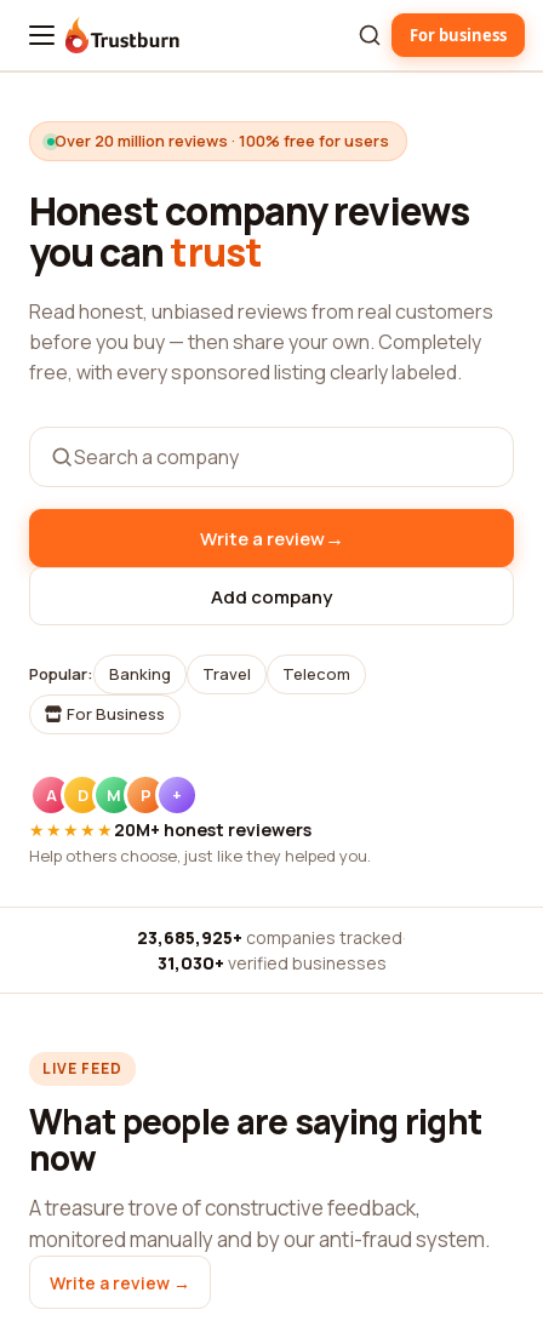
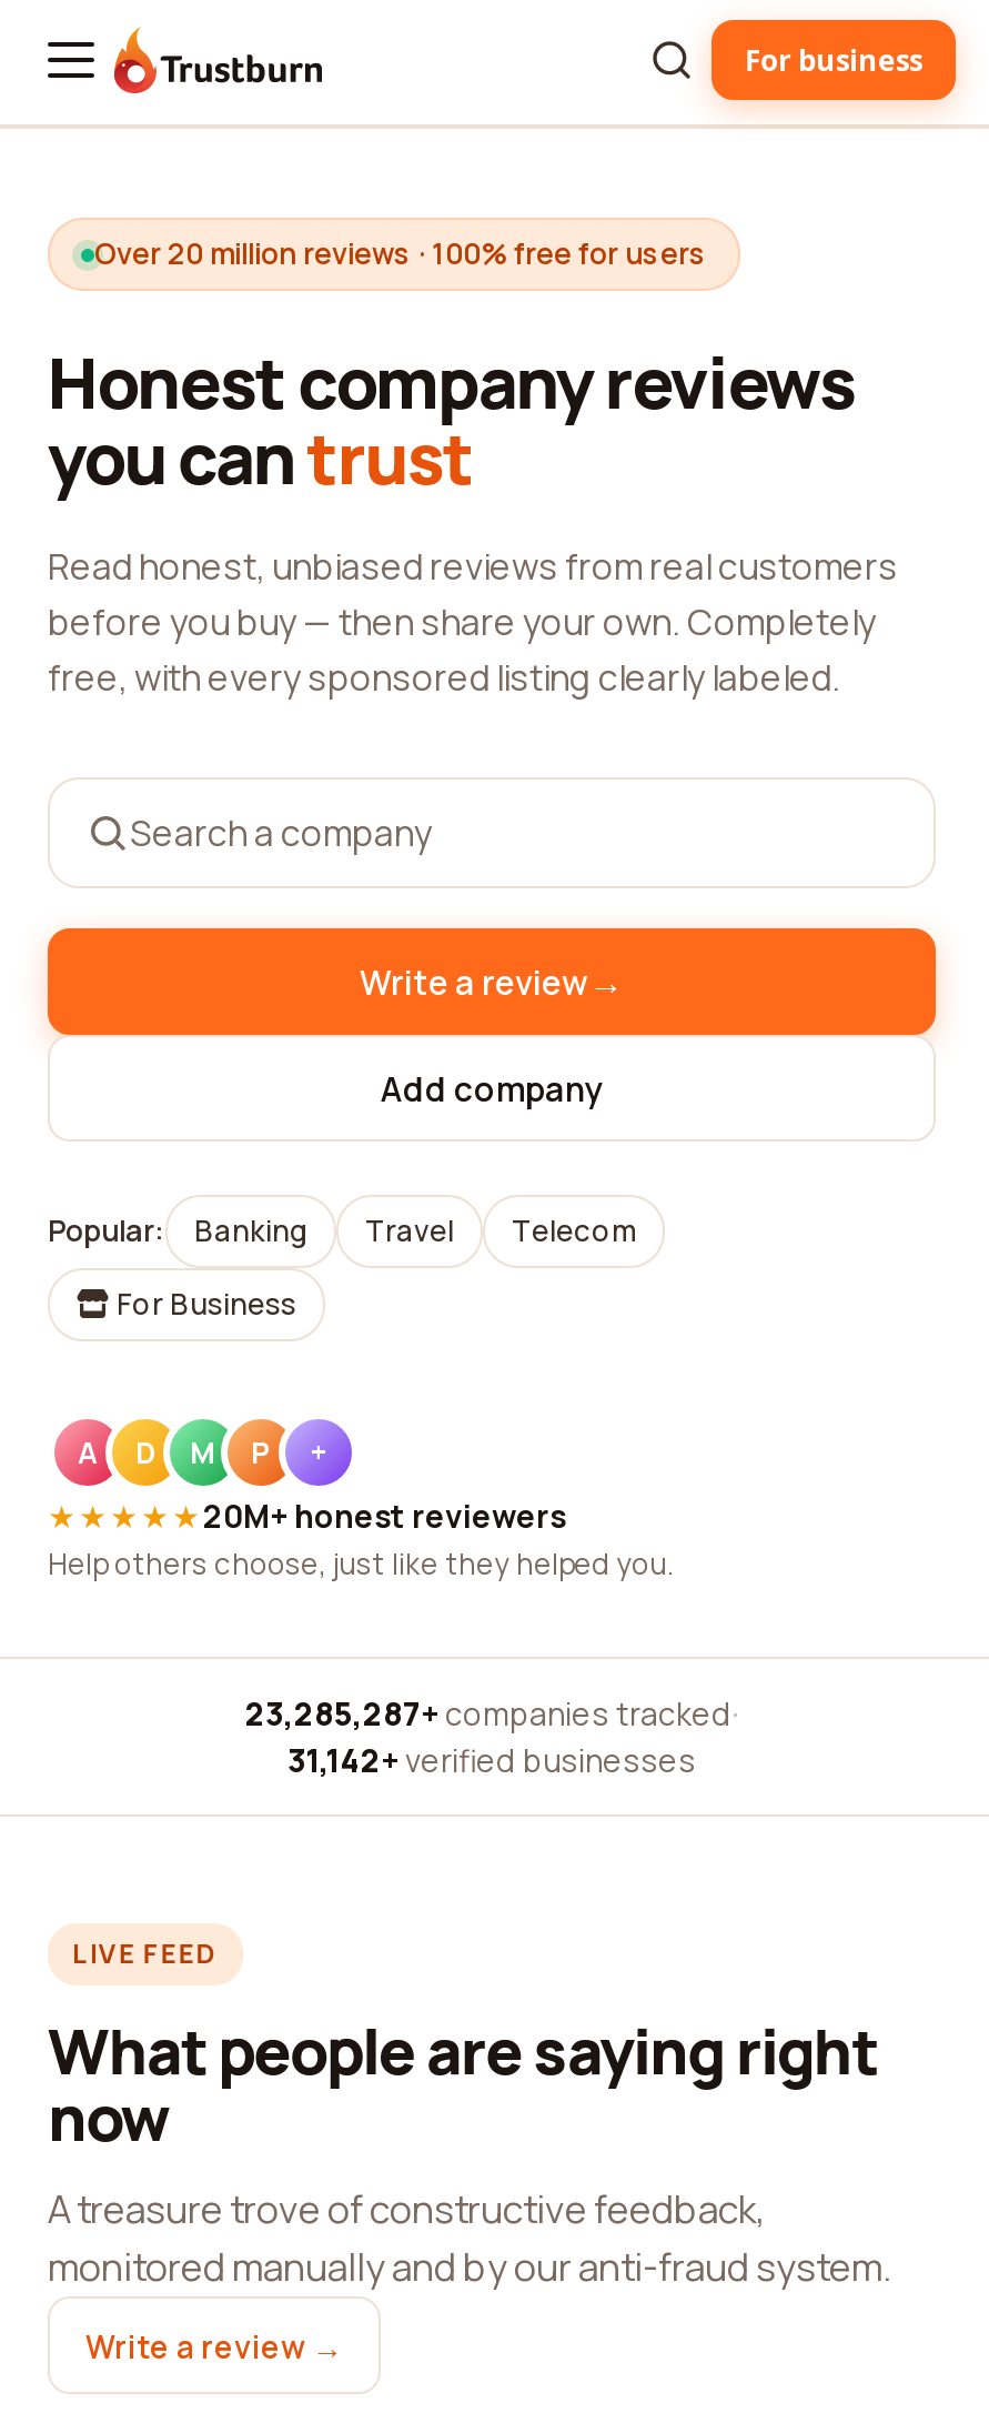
- 23,685,925+ companies tracked ·
+ 23,285,287+ companies tracked ·

- 31,030+ verified businesses
+ 31,142+ verified businesses
